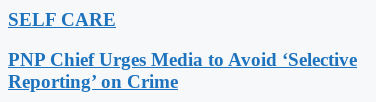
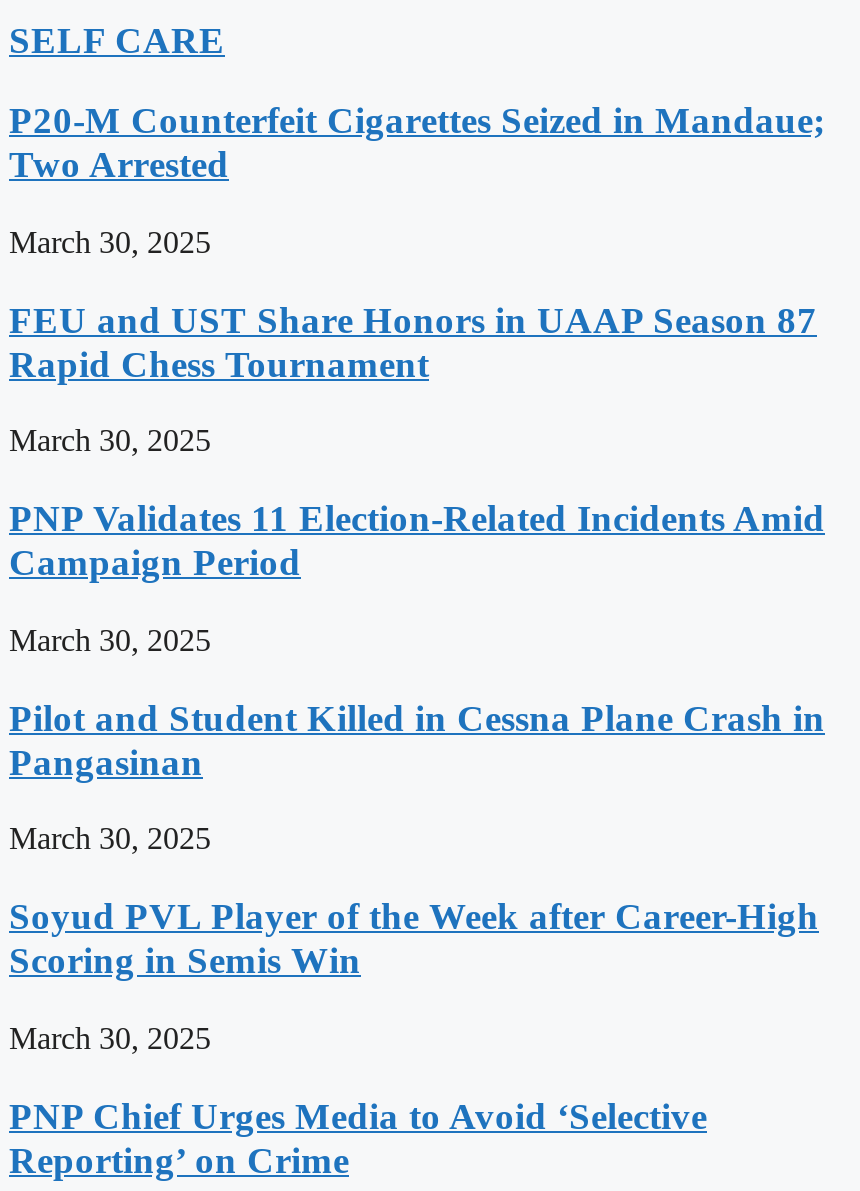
+ P20-M Counterfeit Cigarettes Seized in Mandaue;
+ Two Arrested
+ March 30, 2025
+ FEU and UST Share Honors in UAAP Season 87
+ Rapid Chess Tournament
+ March 30, 2025
+ PNP Validates 11 Election-Related Incidents Amid
+ Campaign Period
+ March 30, 2025
+ Pilot and Student Killed in Cessna Plane Crash in
+ Pangasinan
+ March 30, 2025
+ Soyud PVL Player of the Week after Career-High
+ Scoring in Semis Win
+ March 30, 2025
